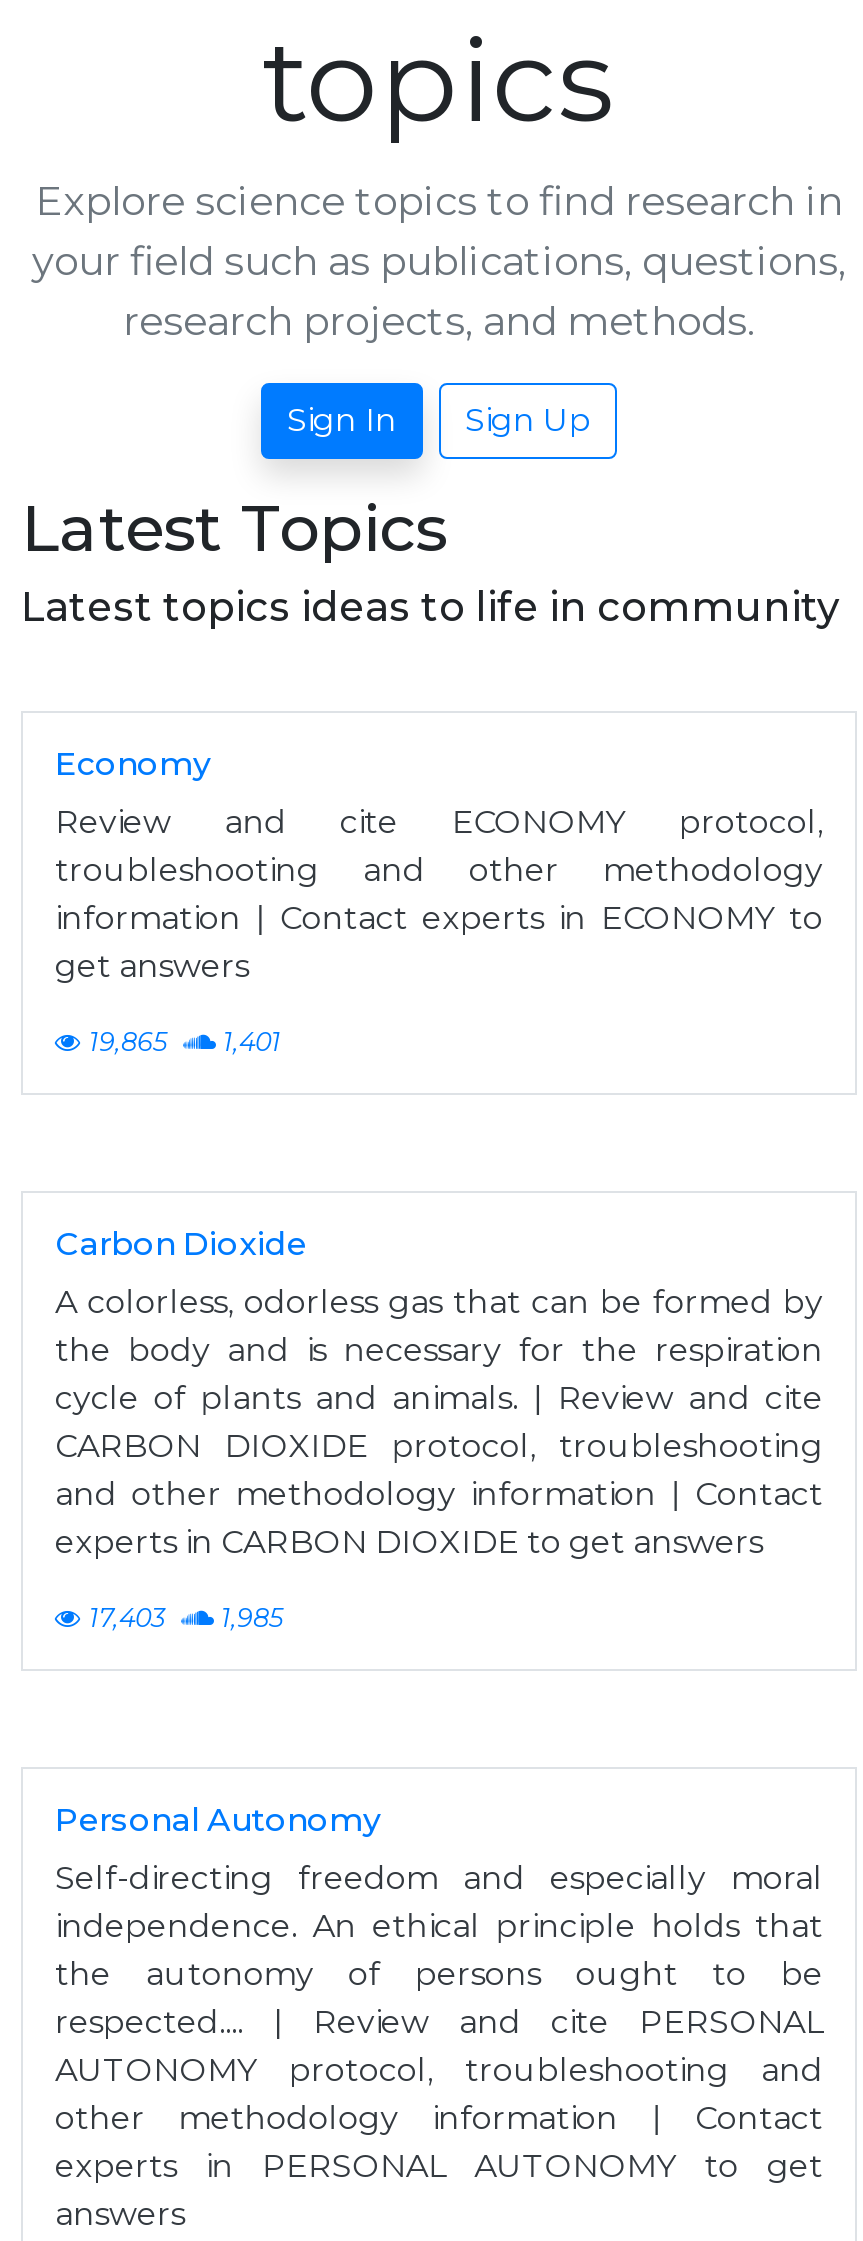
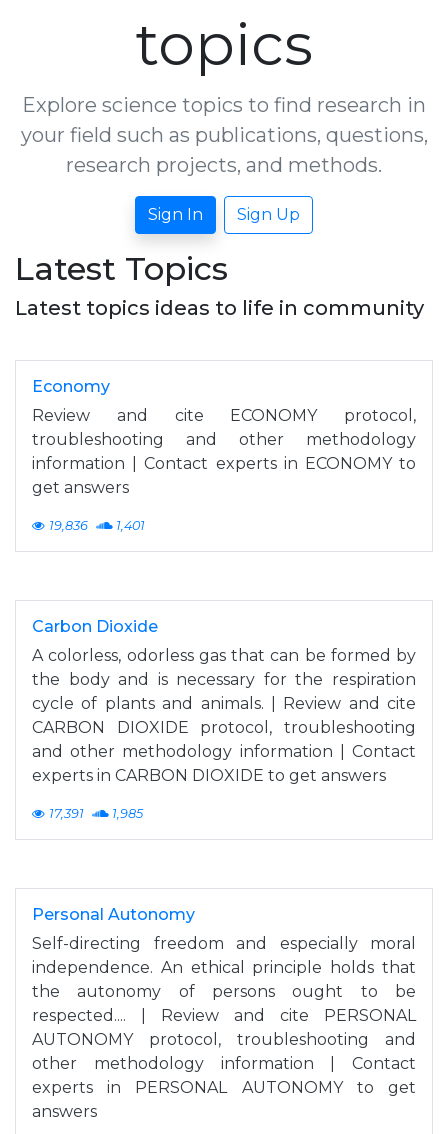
- 19,865 1,401
+ 19,836 1,401

- 17,403 1,985
+ 17,391 1,985
